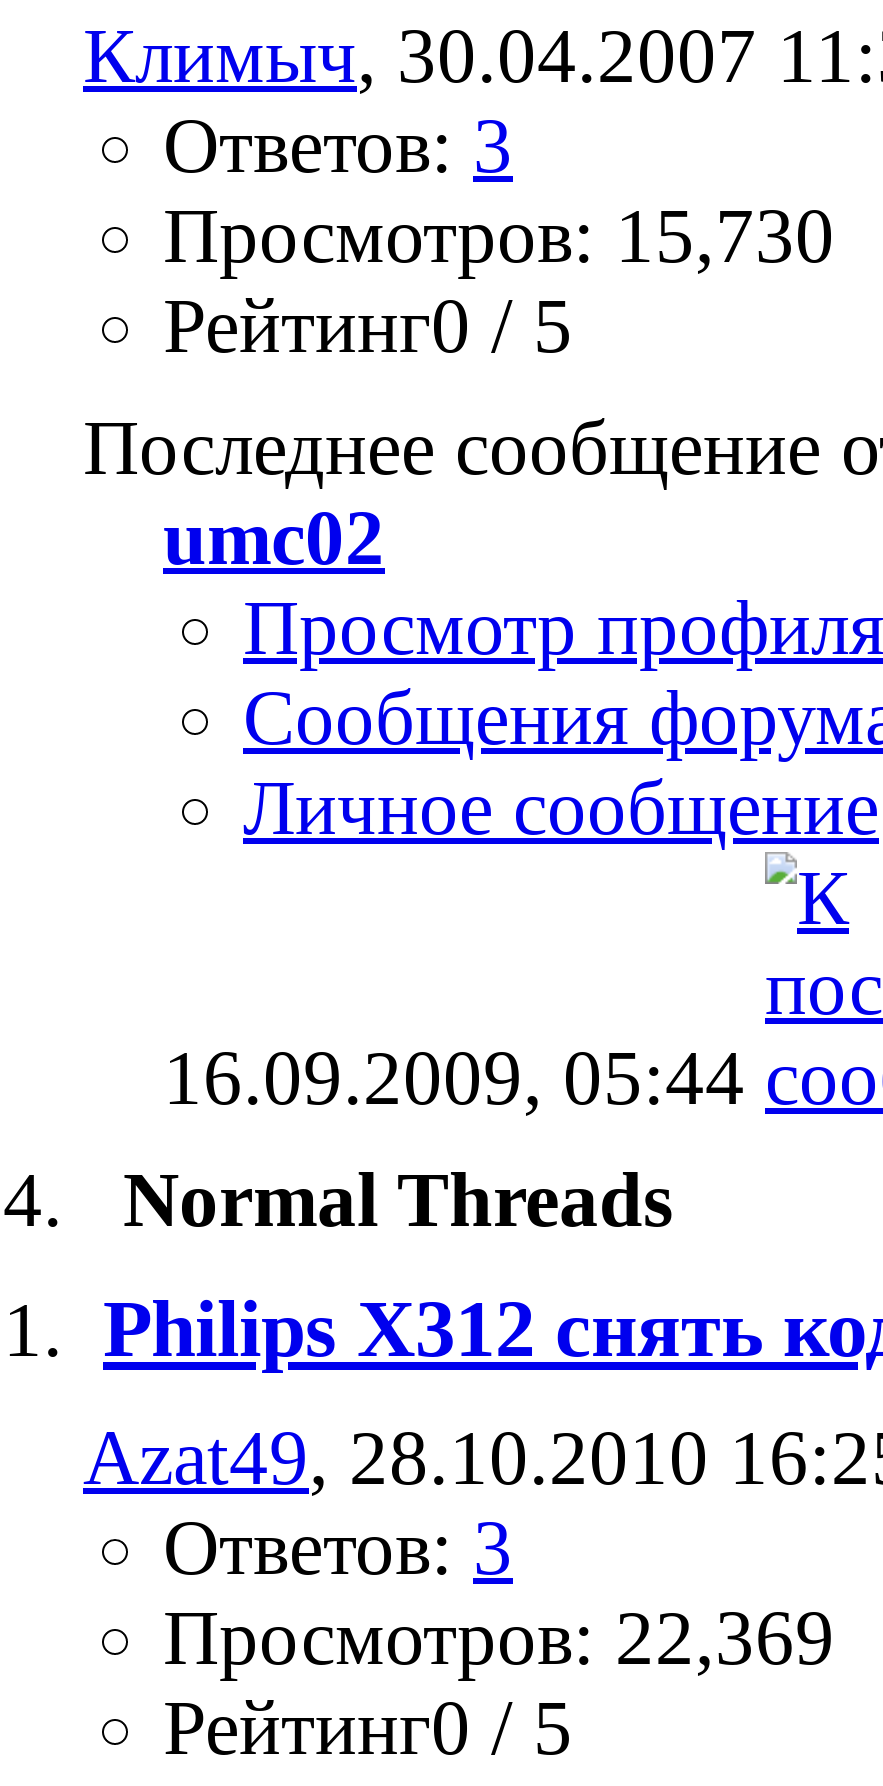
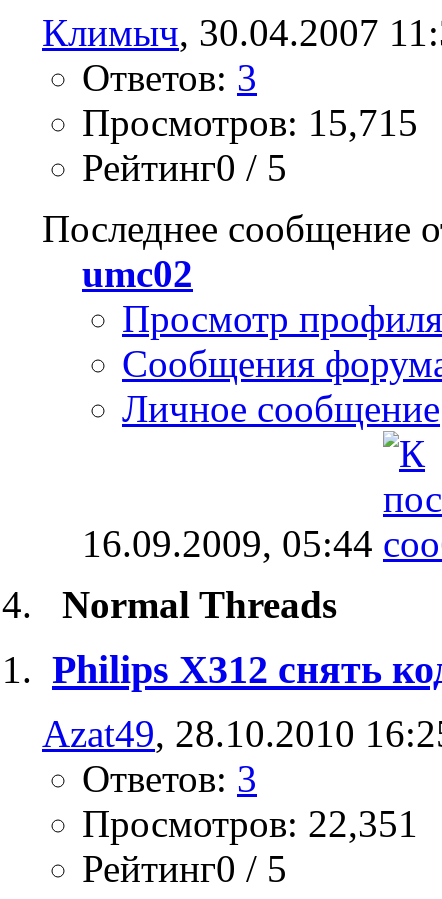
- Просмотров: 15,730
+ Просмотров: 15,715

- Просмотров: 22,369
+ Просмотров: 22,351
